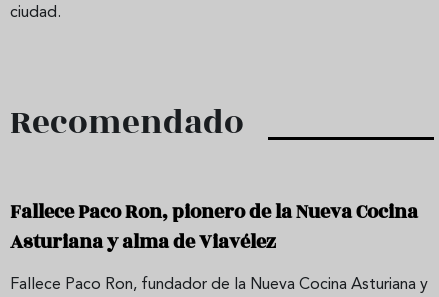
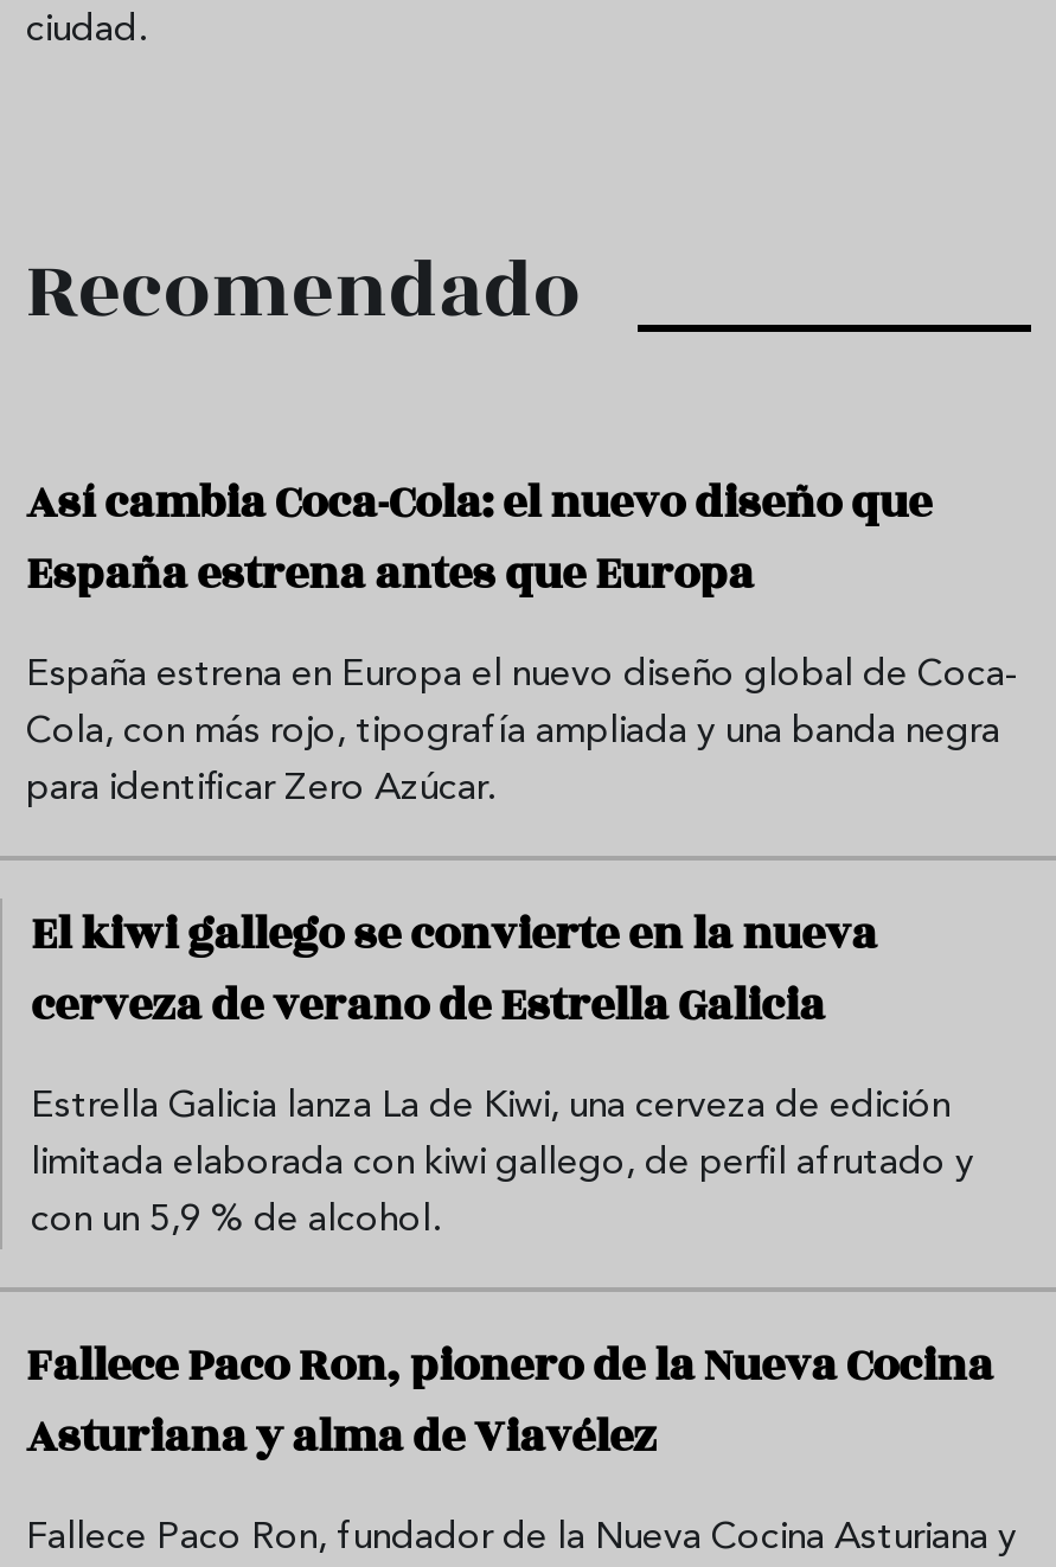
+ Así cambia Coca-Cola: el nuevo diseño que
+ España estrena antes que Europa
+ España estrena en Europa el nuevo diseño global de Coca-
+ Cola, con más rojo, tipografía ampliada y una banda negra
+ para identificar Zero Azúcar.
+ El kiwi gallego se convierte en la nueva
+ cerveza de verano de Estrella Galicia
+ Estrella Galicia lanza La de Kiwi, una cerveza de edición
+ limitada elaborada con kiwi gallego, de perfil afrutado y
+ con un 5,9 % de alcohol.
